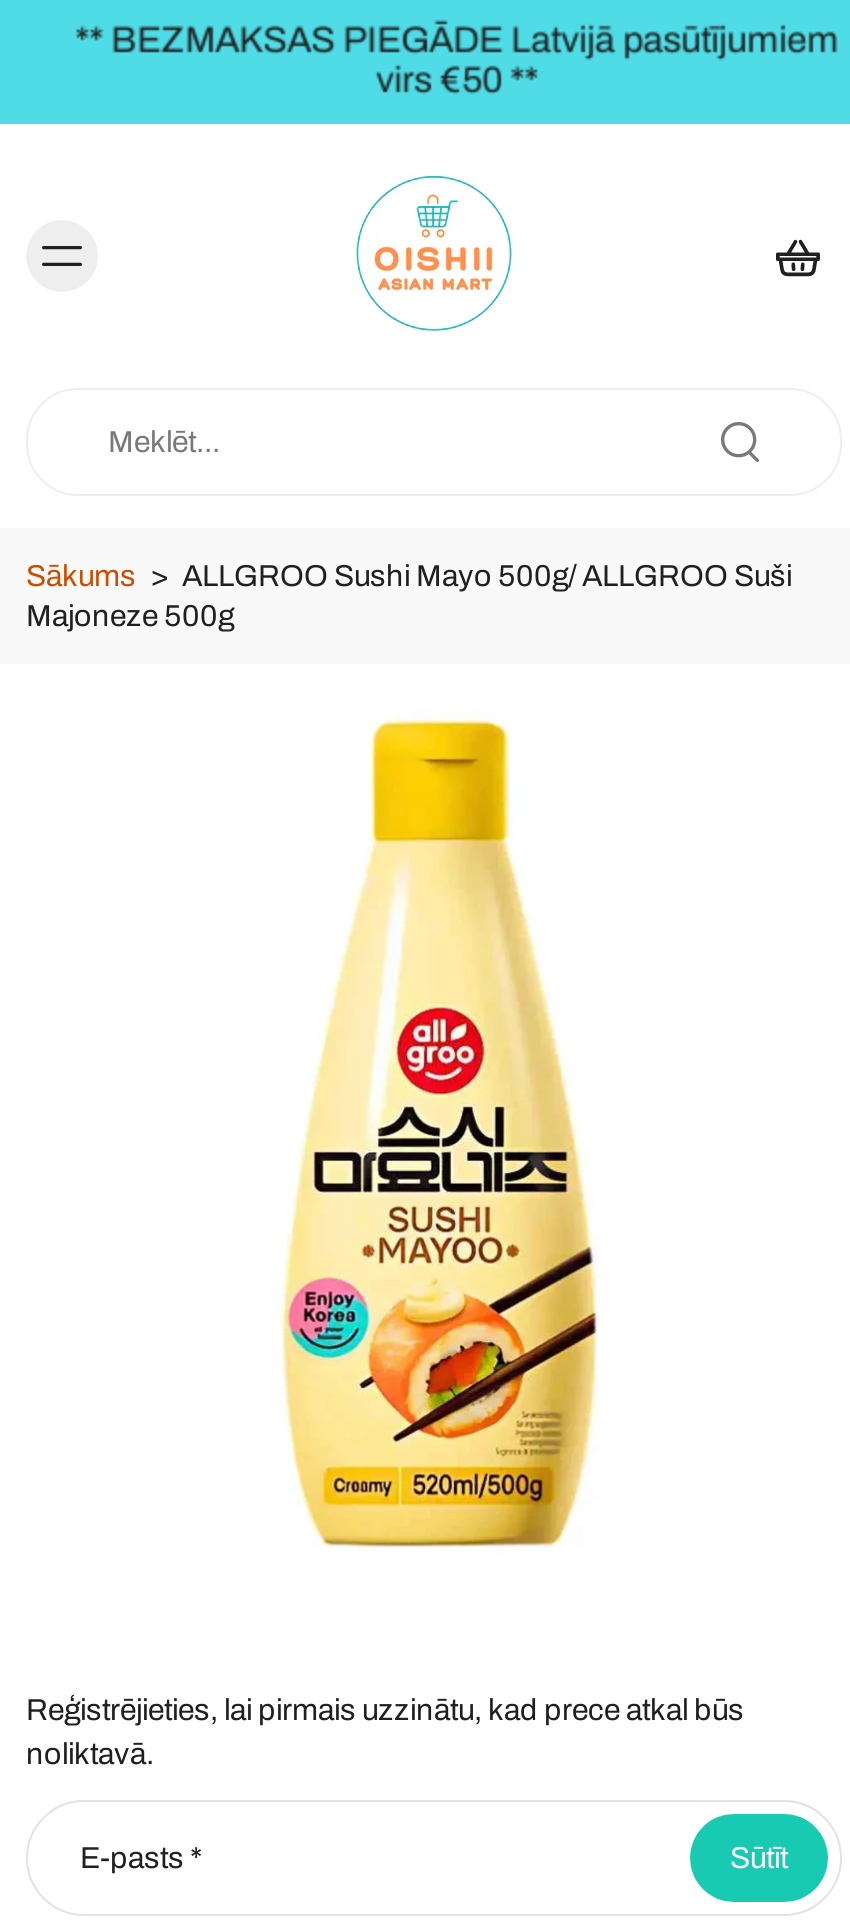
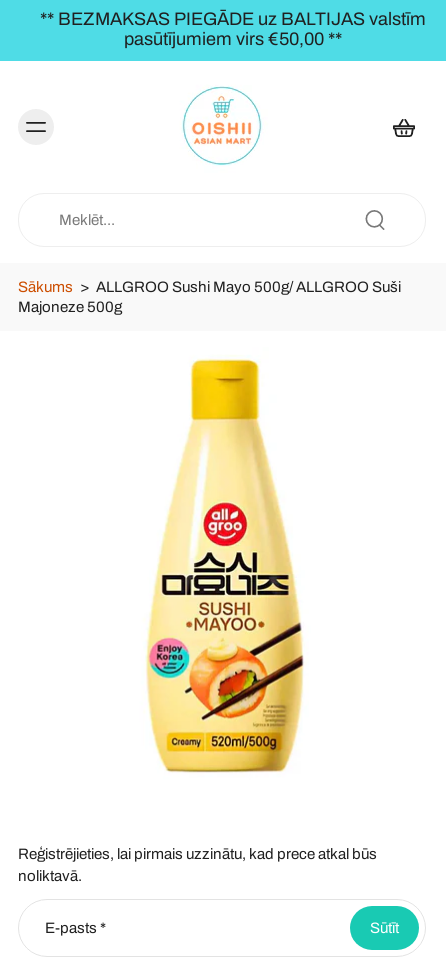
- ** BEZMAKSAS PIEGĀDE Latvijā pasūtījumiem
- virs €50 **
+ ** BEZMAKSAS PIEGĀDE uz BALTIJAS valstīm
+ pasūtījumiem virs €50,00 **
